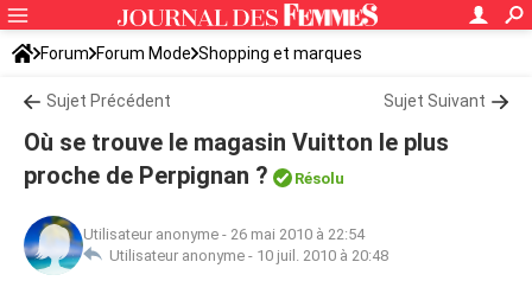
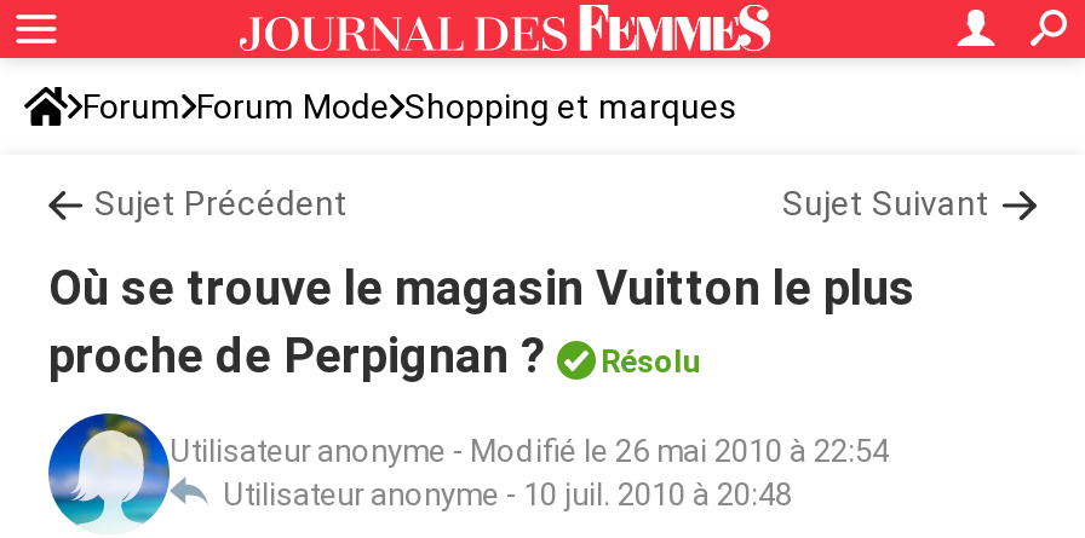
- Utilisateur anonyme - 26 mai 2010 à 22:54
+ Utilisateur anonyme - Modifié le 26 mai 2010 à 22:54
